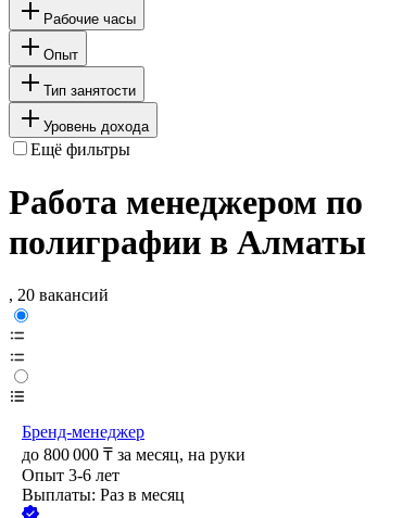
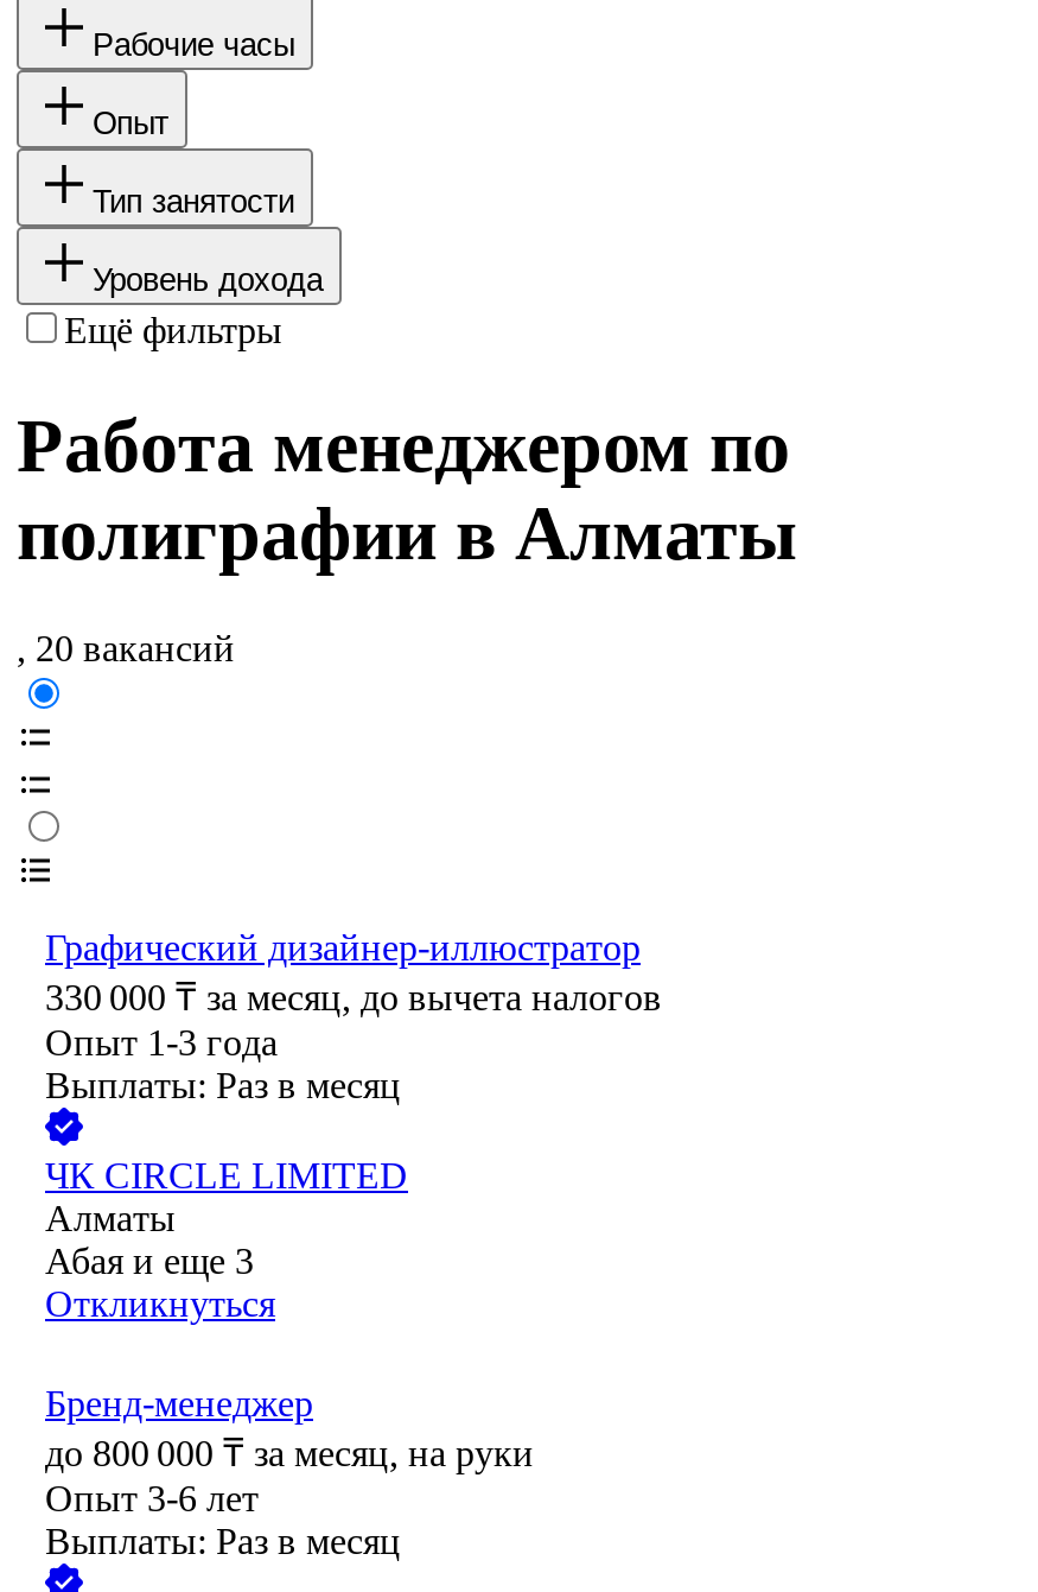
+ Графический дизайнер-иллюстратор
+ 330 000 ₸ за месяц, до вычета налогов
+ Опыт 1-3 года
+ Выплаты: Раз в месяц
+ ЧК CIRCLE LIMITED
+ Алматы
+ Абая и еще 3
+ Откликнуться
